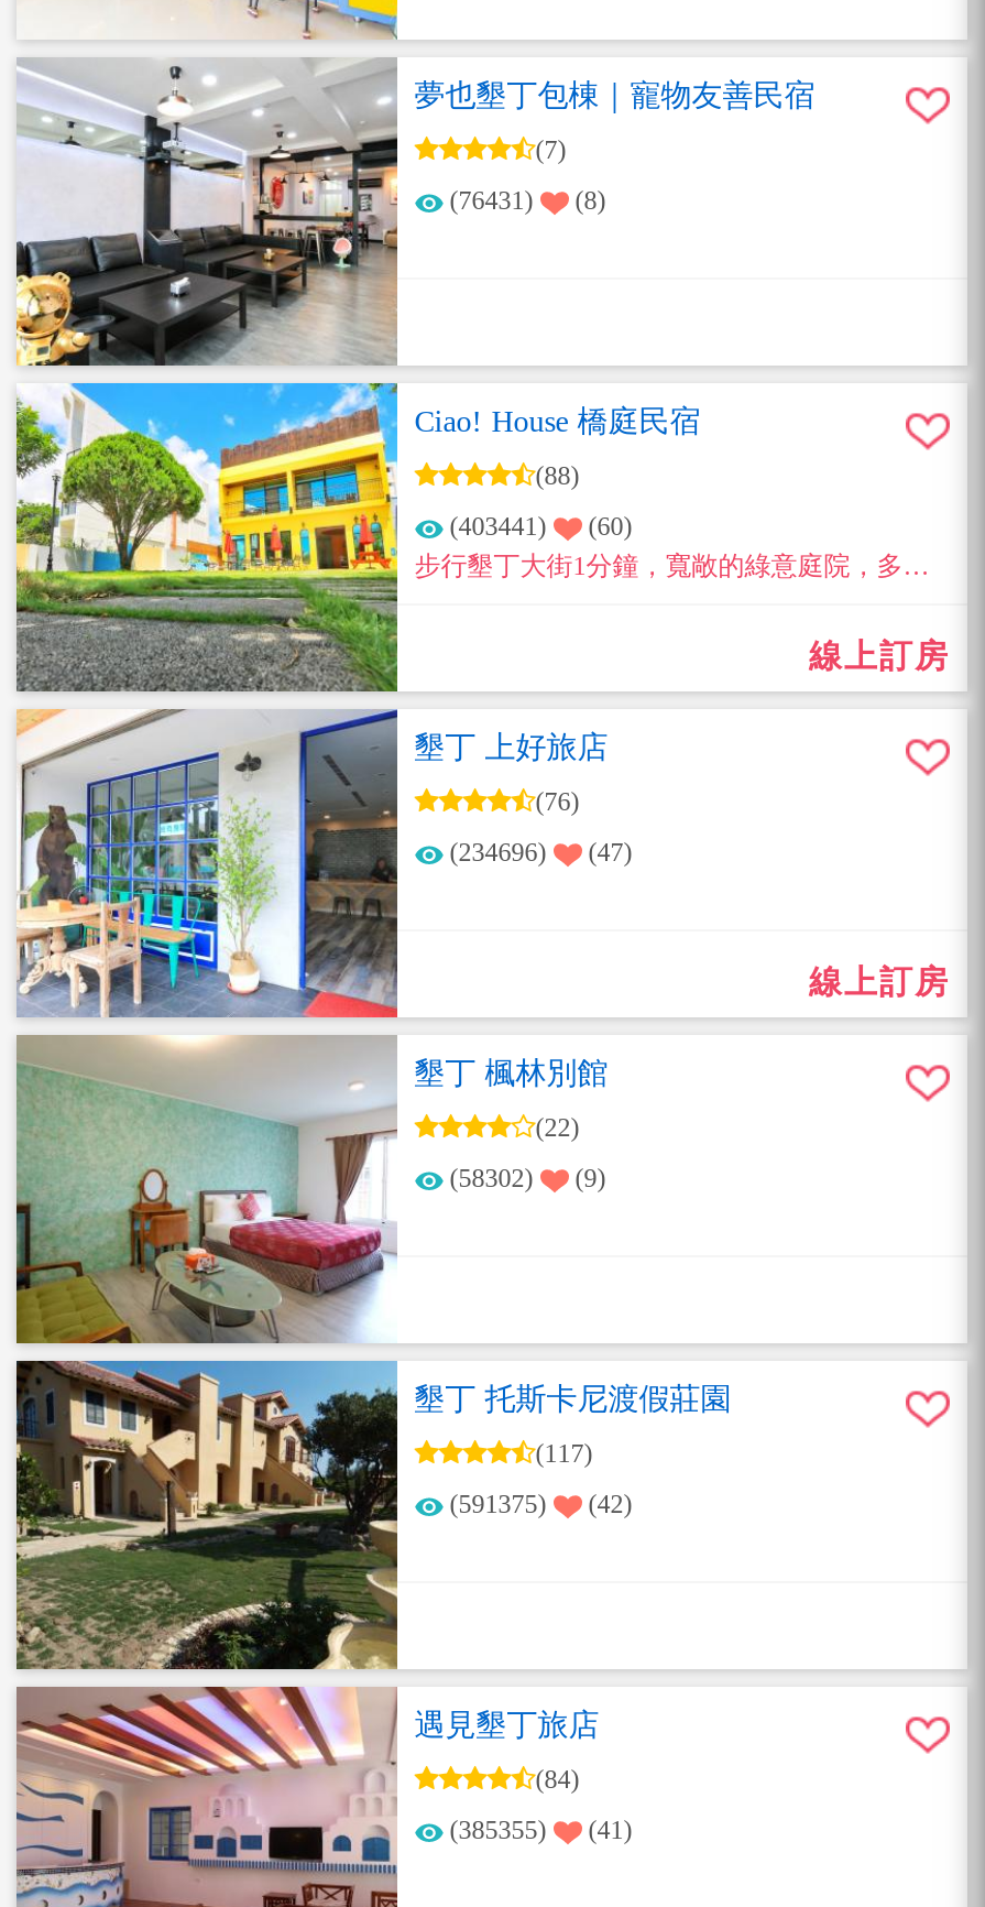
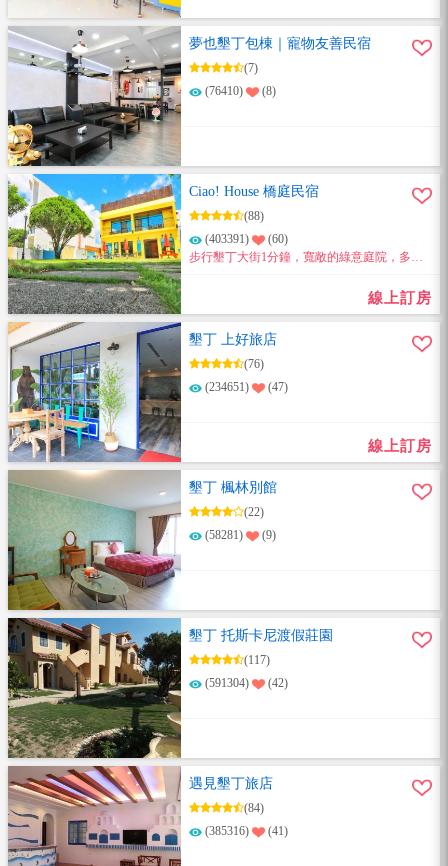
- (76431) (8)
+ (76410) (8)

- (403441) (60)
+ (403391) (60)

- (234696) (47)
+ (234651) (47)

- (58302) (9)
+ (58281) (9)

- (591375) (42)
+ (591304) (42)

- (385355) (41)
+ (385316) (41)
